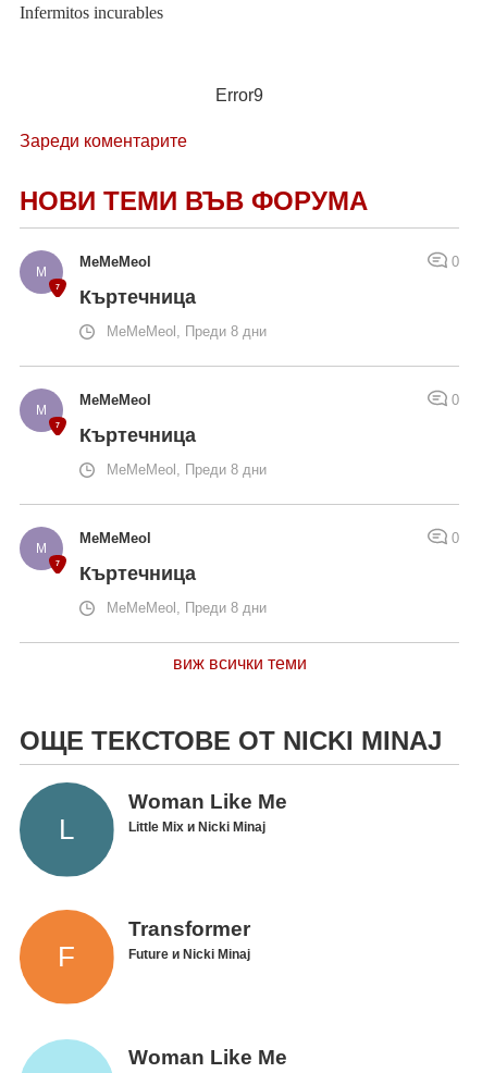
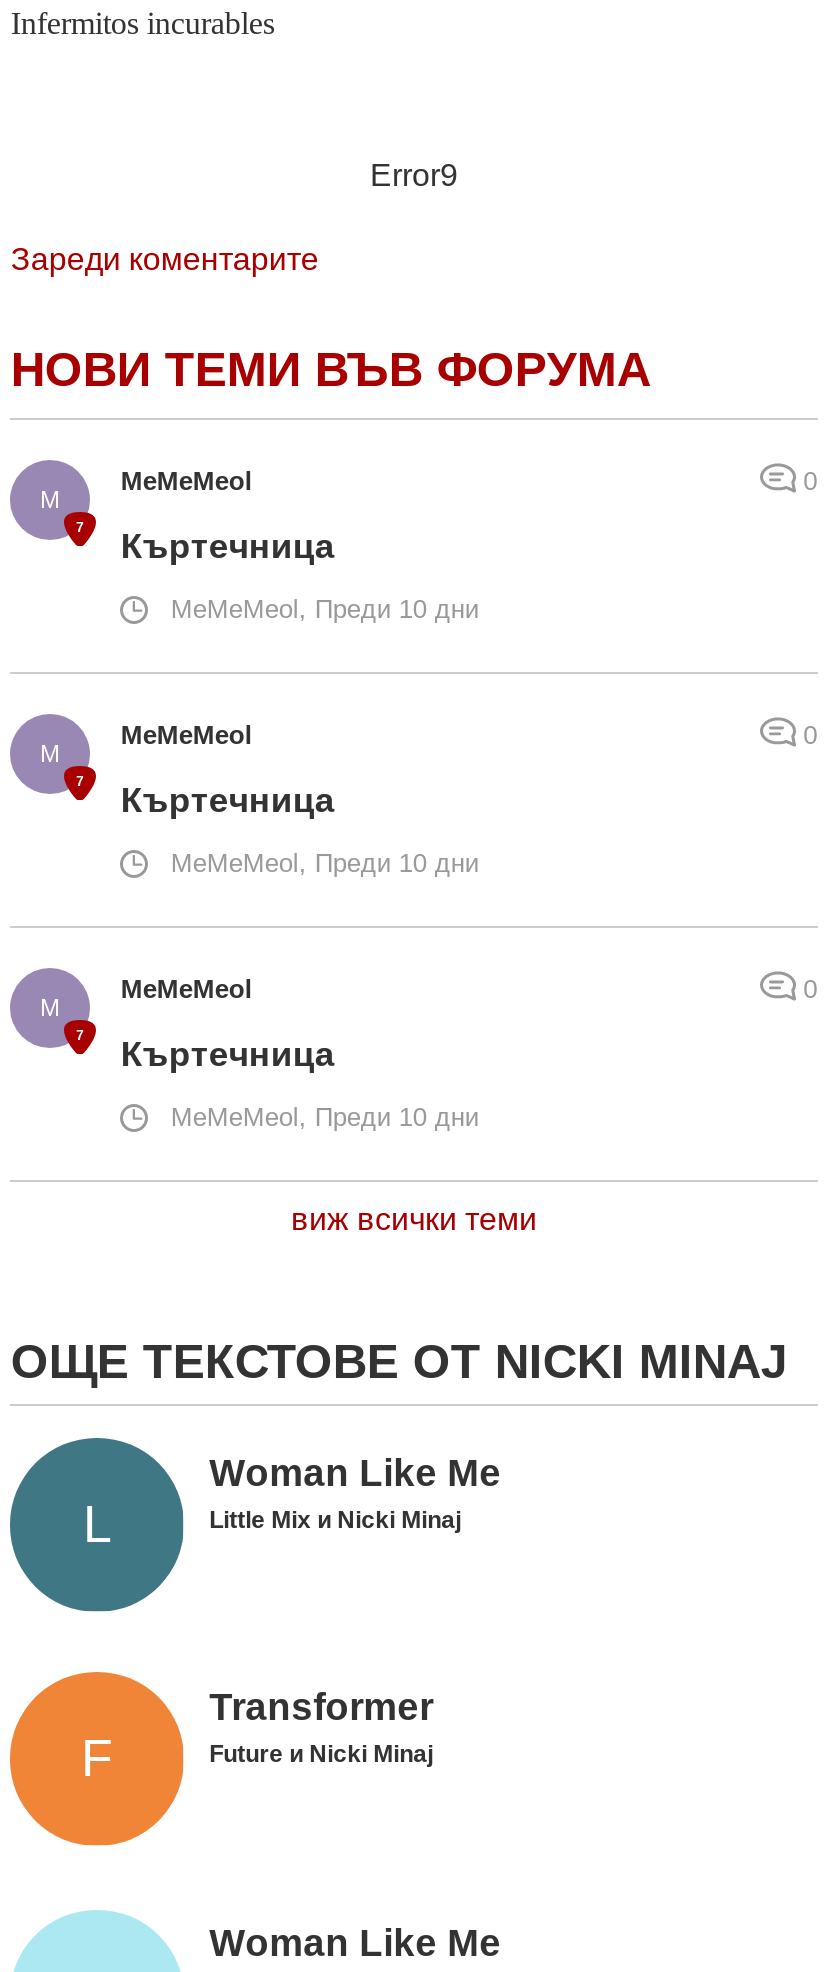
- MeMeMeol, Преди 8 дни
+ MeMeMeol, Преди 10 дни

- MeMeMeol, Преди 8 дни
+ MeMeMeol, Преди 10 дни

- MeMeMeol, Преди 8 дни
+ MeMeMeol, Преди 10 дни
